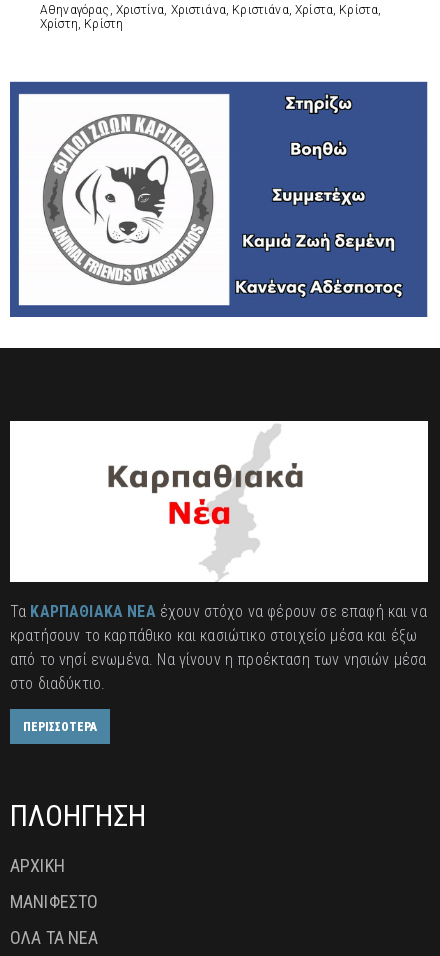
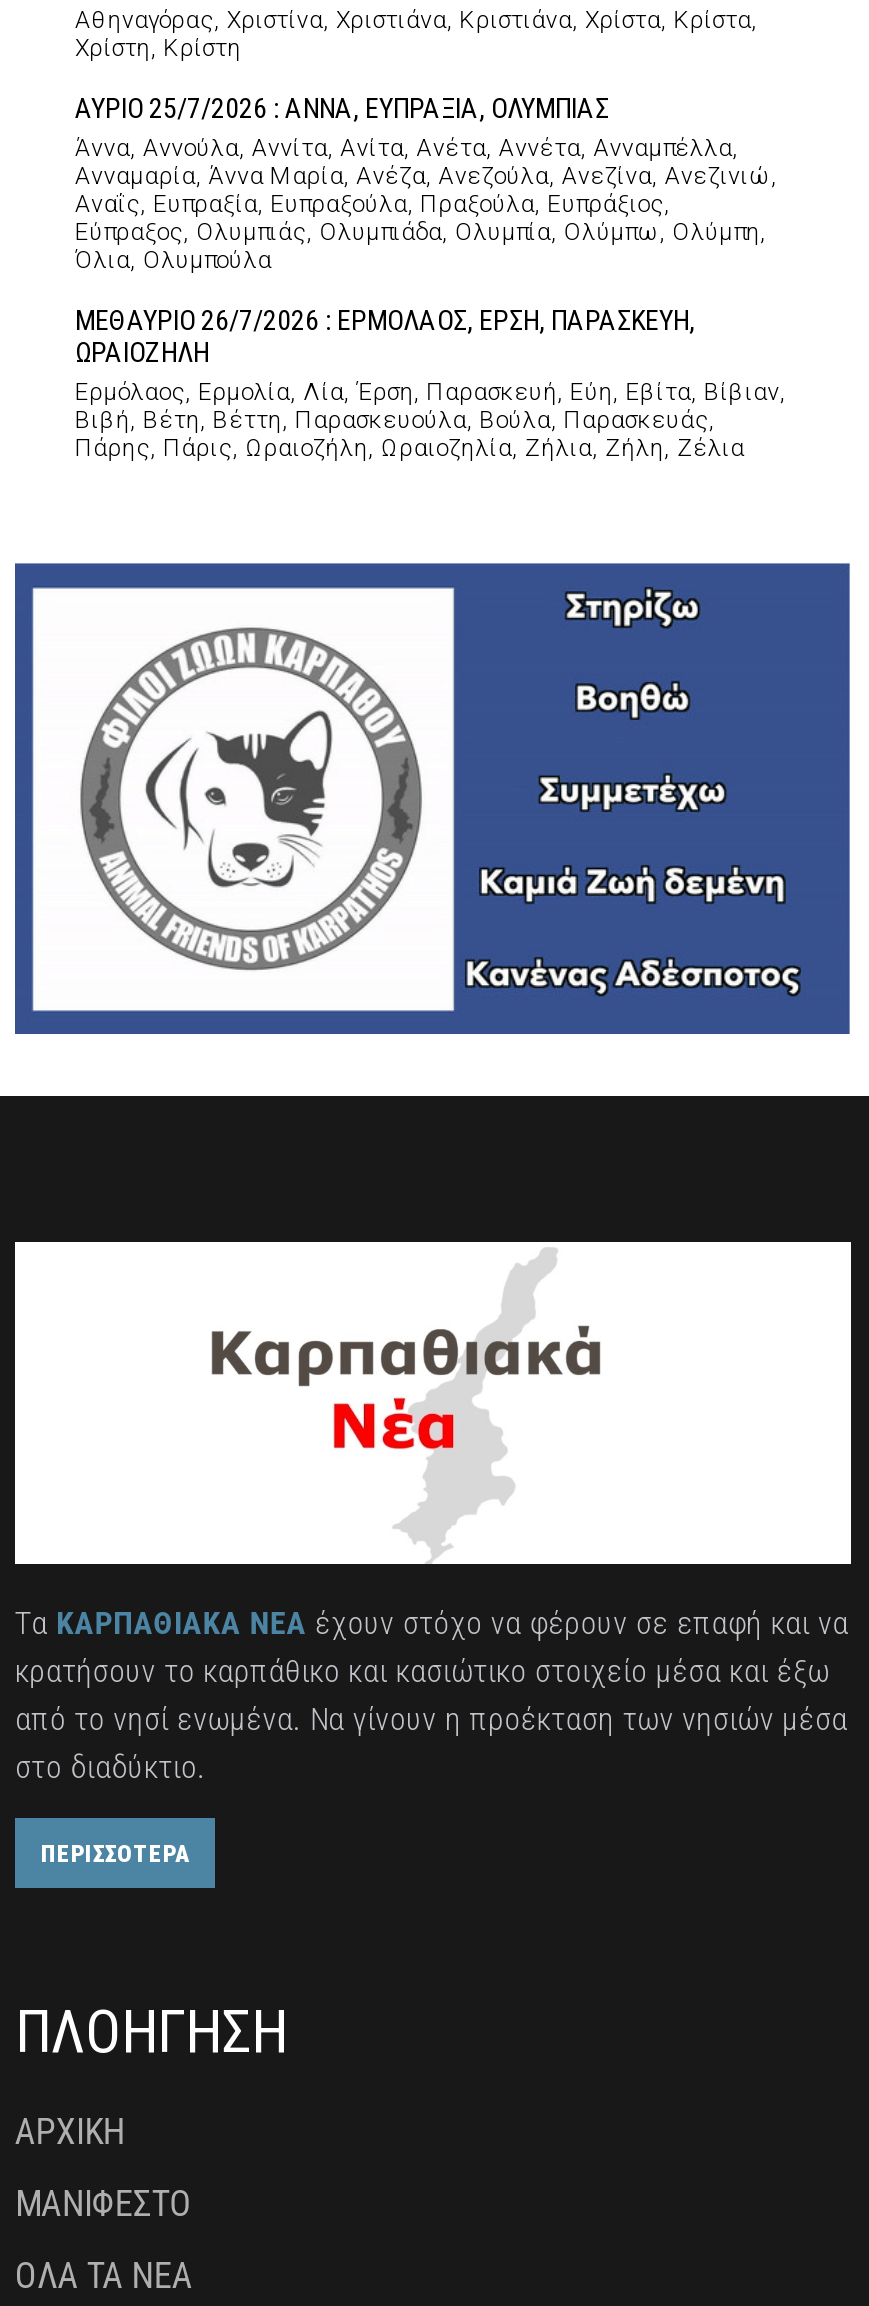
+ ΑΥΡΙΟ 25/7/2026 : ΑΝΝΑ, ΕΥΠΡΑΞΙΑ, ΟΛΥΜΠΙΑΣ
+ Άννα, Αννούλα, Αννίτα, Ανίτα, Ανέτα, Αννέτα, Ανναμπέλλα,
+ Ανναμαρία, Άννα Μαρία, Ανέζα, Ανεζούλα, Ανεζίνα, Ανεζινιώ,
+ Αναΐς, Ευπραξία, Ευπραξούλα, Πραξούλα, Ευπράξιος,
+ Εύπραξος, Ολυμπιάς, Ολυμπιάδα, Ολυμπία, Ολύμπω, Ολύμπη,
+ Όλια, Ολυμπούλα
+ ΜΕΘΑΥΡΙΟ 26/7/2026 : ΕΡΜΟΛΑΟΣ, ΕΡΣΗ, ΠΑΡΑΣΚΕΥΗ,
+ ΩΡΑΙΟΖΗΛΗ
+ Ερμόλαος, Ερμολία, Λία, Έρση, Παρασκευή, Εύη, Εβίτα, Βίβιαν,
+ Βιβή, Βέτη, Βέττη, Παρασκευούλα, Βούλα, Παρασκευάς,
+ Πάρης, Πάρις, Ωραιοζήλη, Ωραιοζηλία, Ζήλια, Ζήλη, Ζέλια
